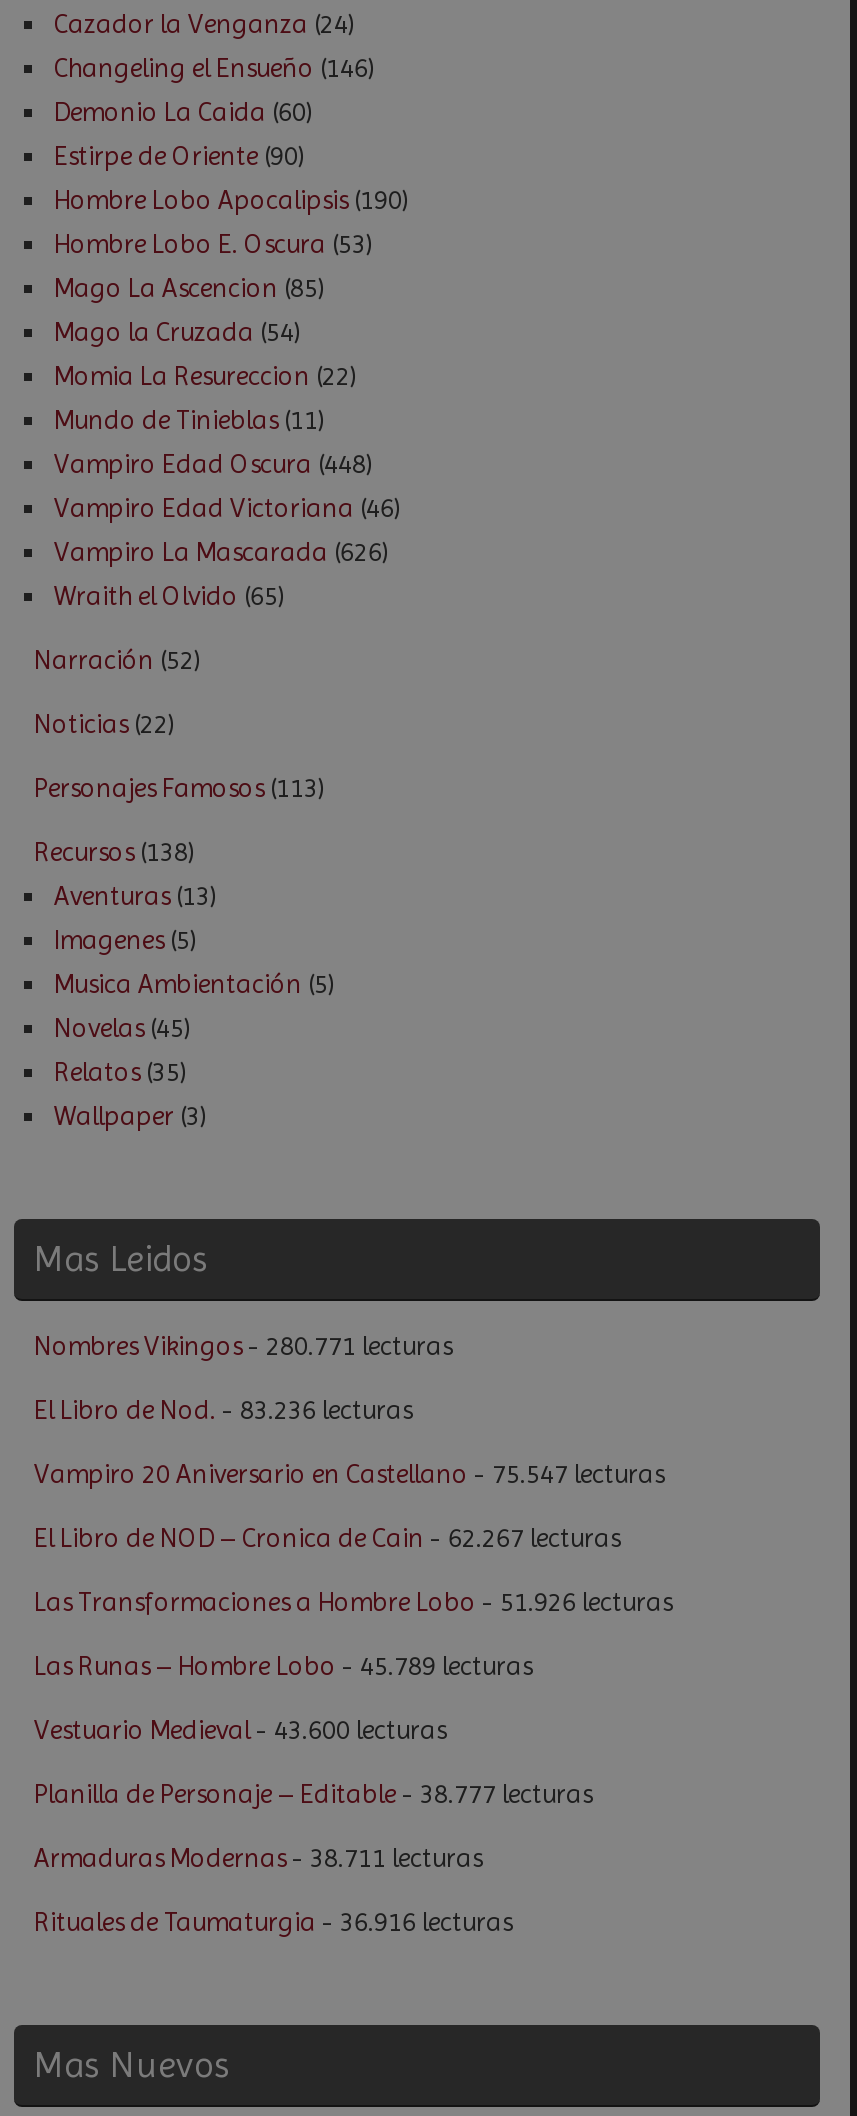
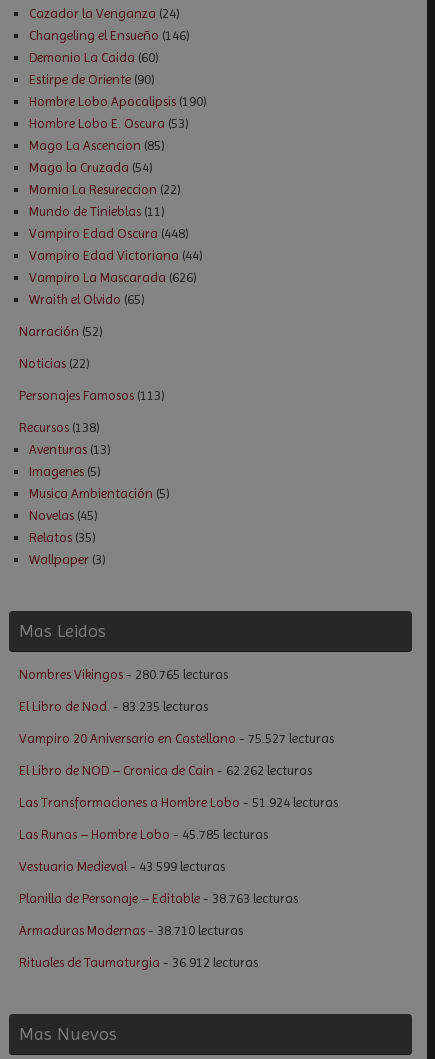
- Vampiro Edad Victoriana (46)
+ Vampiro Edad Victoriana (44)

- Nombres Vikingos - 280.771 lecturas
+ Nombres Vikingos - 280.765 lecturas

- El Libro de Nod. - 83.236 lecturas
+ El Libro de Nod. - 83.235 lecturas

- Vampiro 20 Aniversario en Castellano - 75.547 lecturas
+ Vampiro 20 Aniversario en Castellano - 75.527 lecturas

- El Libro de NOD – Cronica de Cain - 62.267 lecturas
+ El Libro de NOD – Cronica de Cain - 62.262 lecturas

- Las Transformaciones a Hombre Lobo - 51.926 lecturas
+ Las Transformaciones a Hombre Lobo - 51.924 lecturas

- Las Runas – Hombre Lobo - 45.789 lecturas
+ Las Runas – Hombre Lobo - 45.785 lecturas

- Vestuario Medieval - 43.600 lecturas
+ Vestuario Medieval - 43.599 lecturas

- Planilla de Personaje – Editable - 38.777 lecturas
+ Planilla de Personaje – Editable - 38.763 lecturas

- Armaduras Modernas - 38.711 lecturas
+ Armaduras Modernas - 38.710 lecturas

- Rituales de Taumaturgia - 36.916 lecturas
+ Rituales de Taumaturgia - 36.912 lecturas
